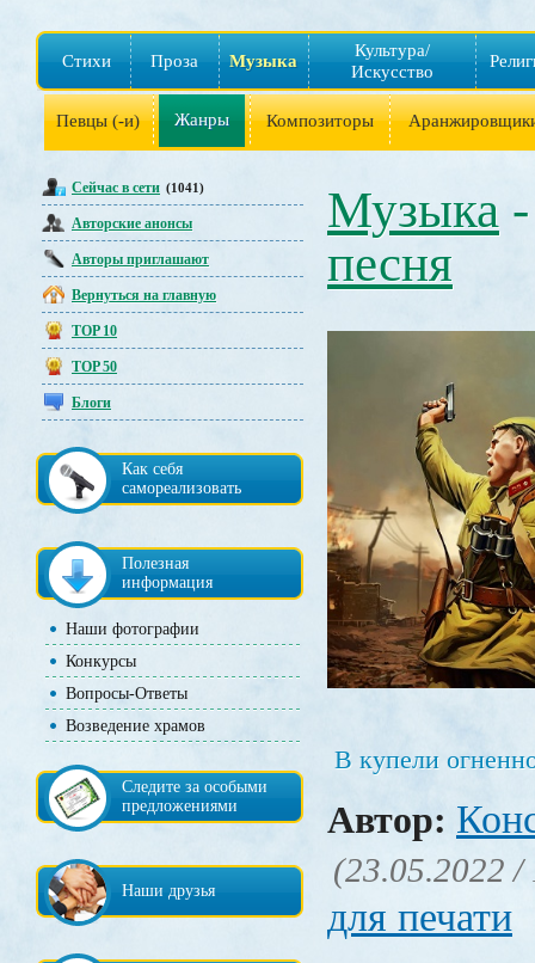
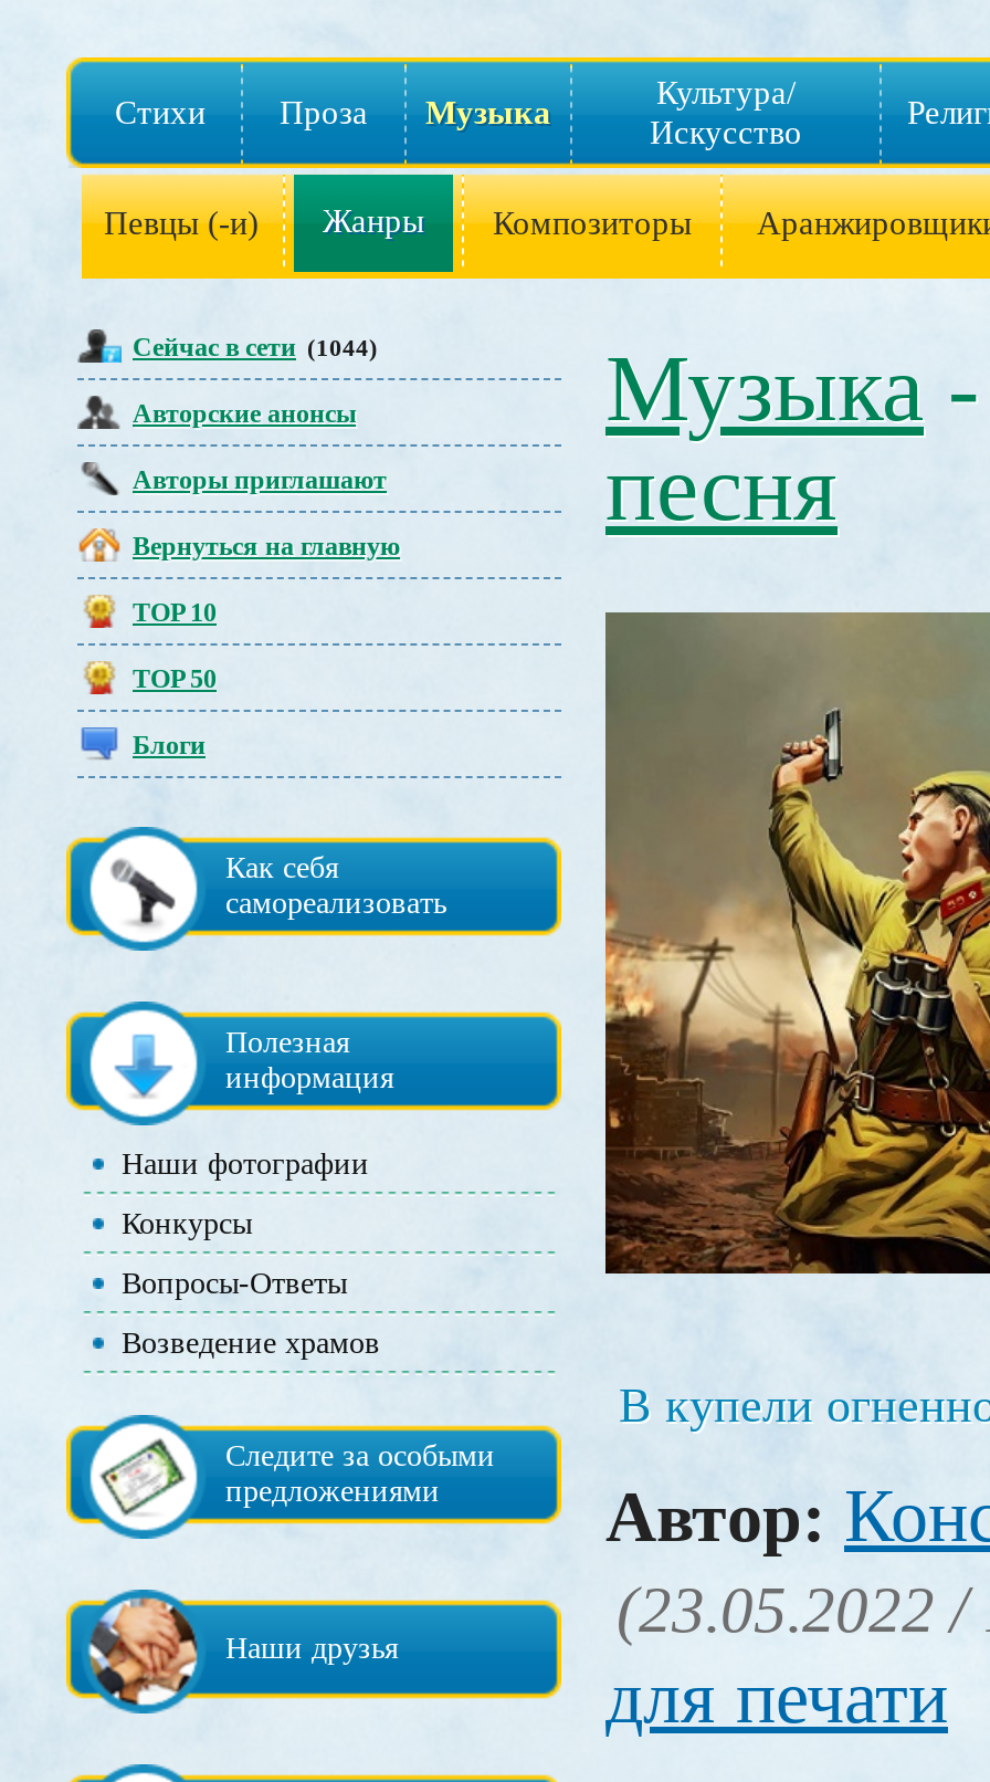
- Сейчас в сети (1041)
+ Сейчас в сети (1044)
